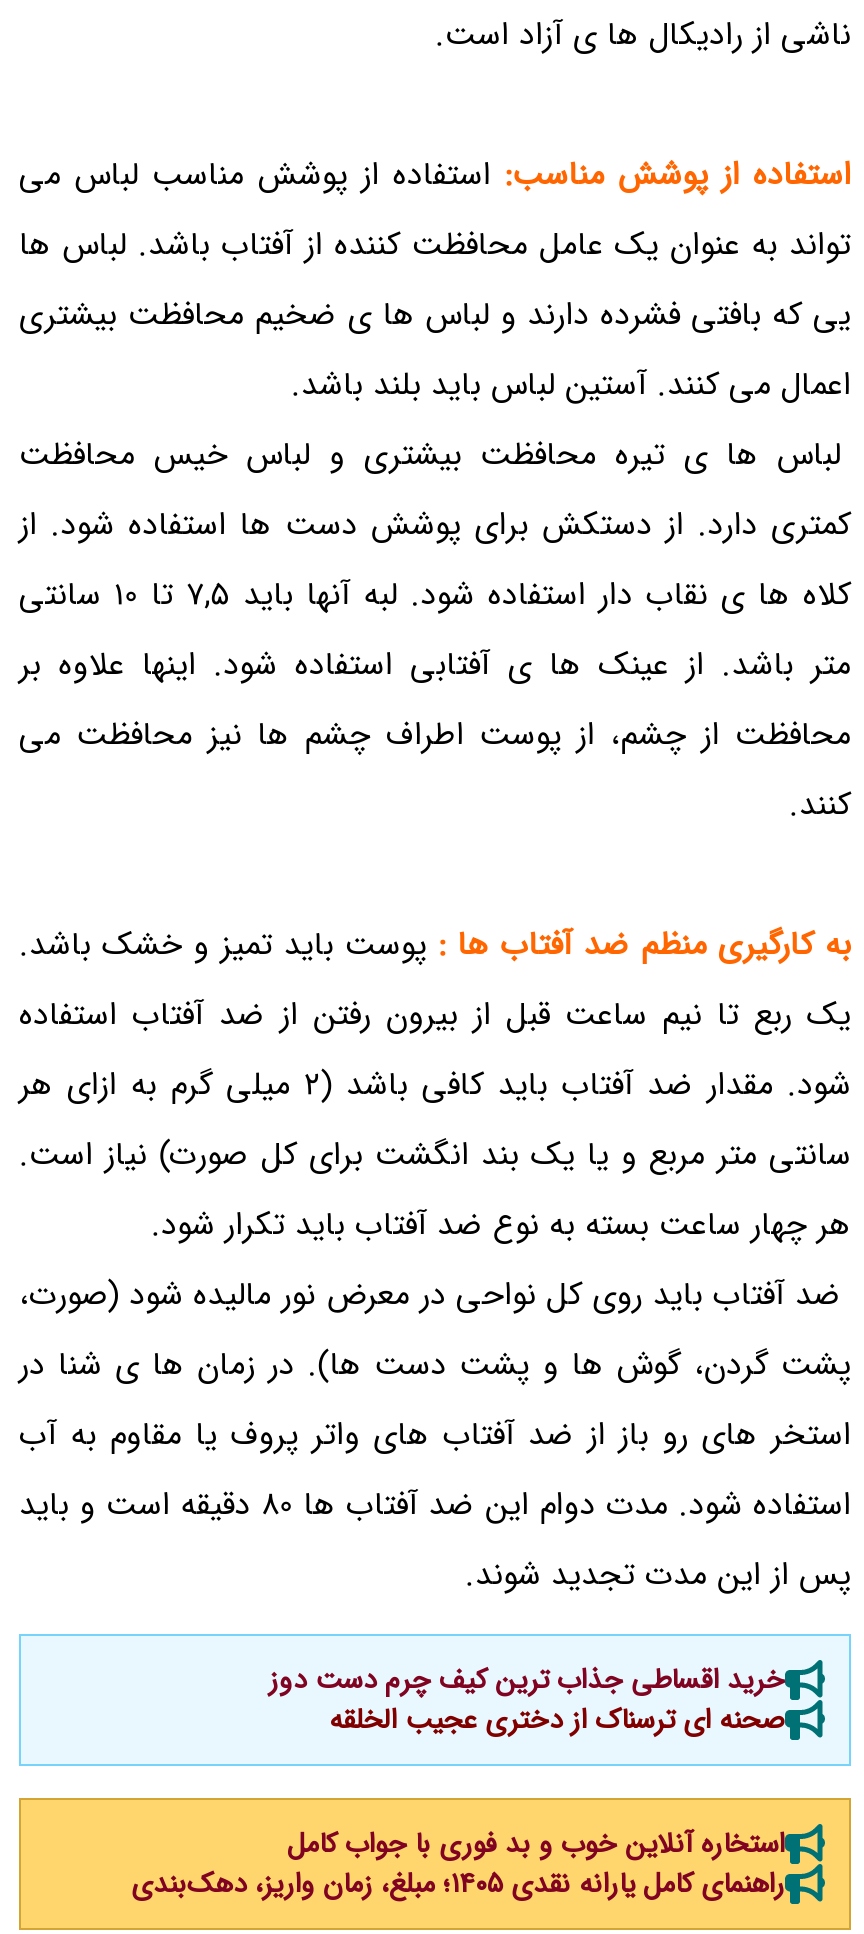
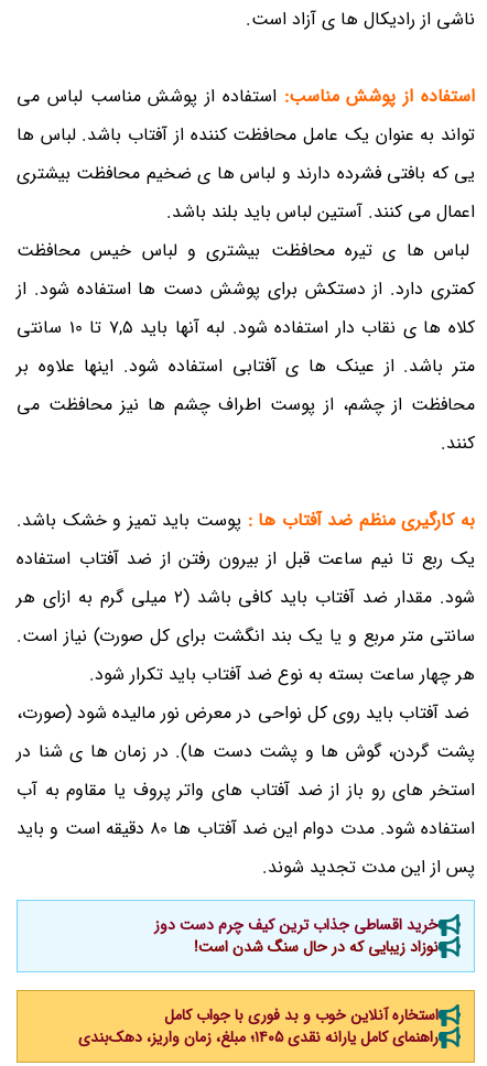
- صحنه ای ترسناک از دختری عجیب الخلقه
+ نوزاد زیبایی که در حال سنگ شدن است!
